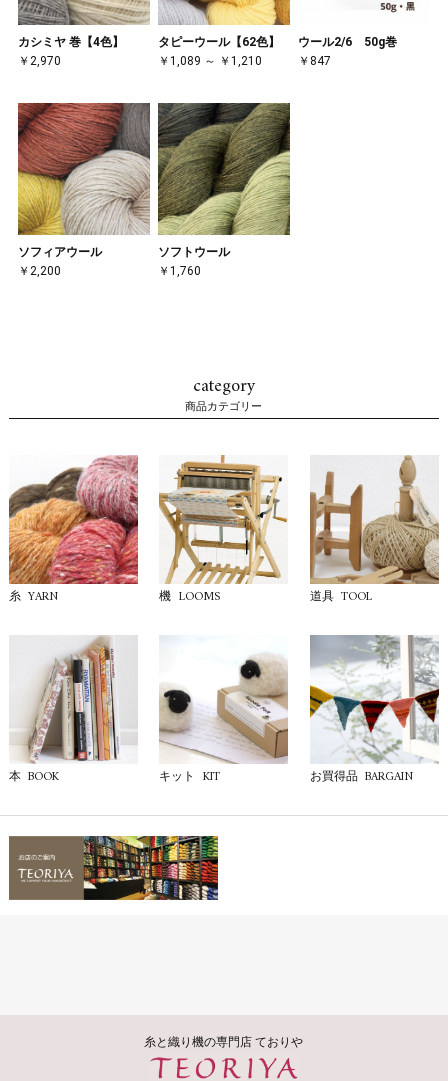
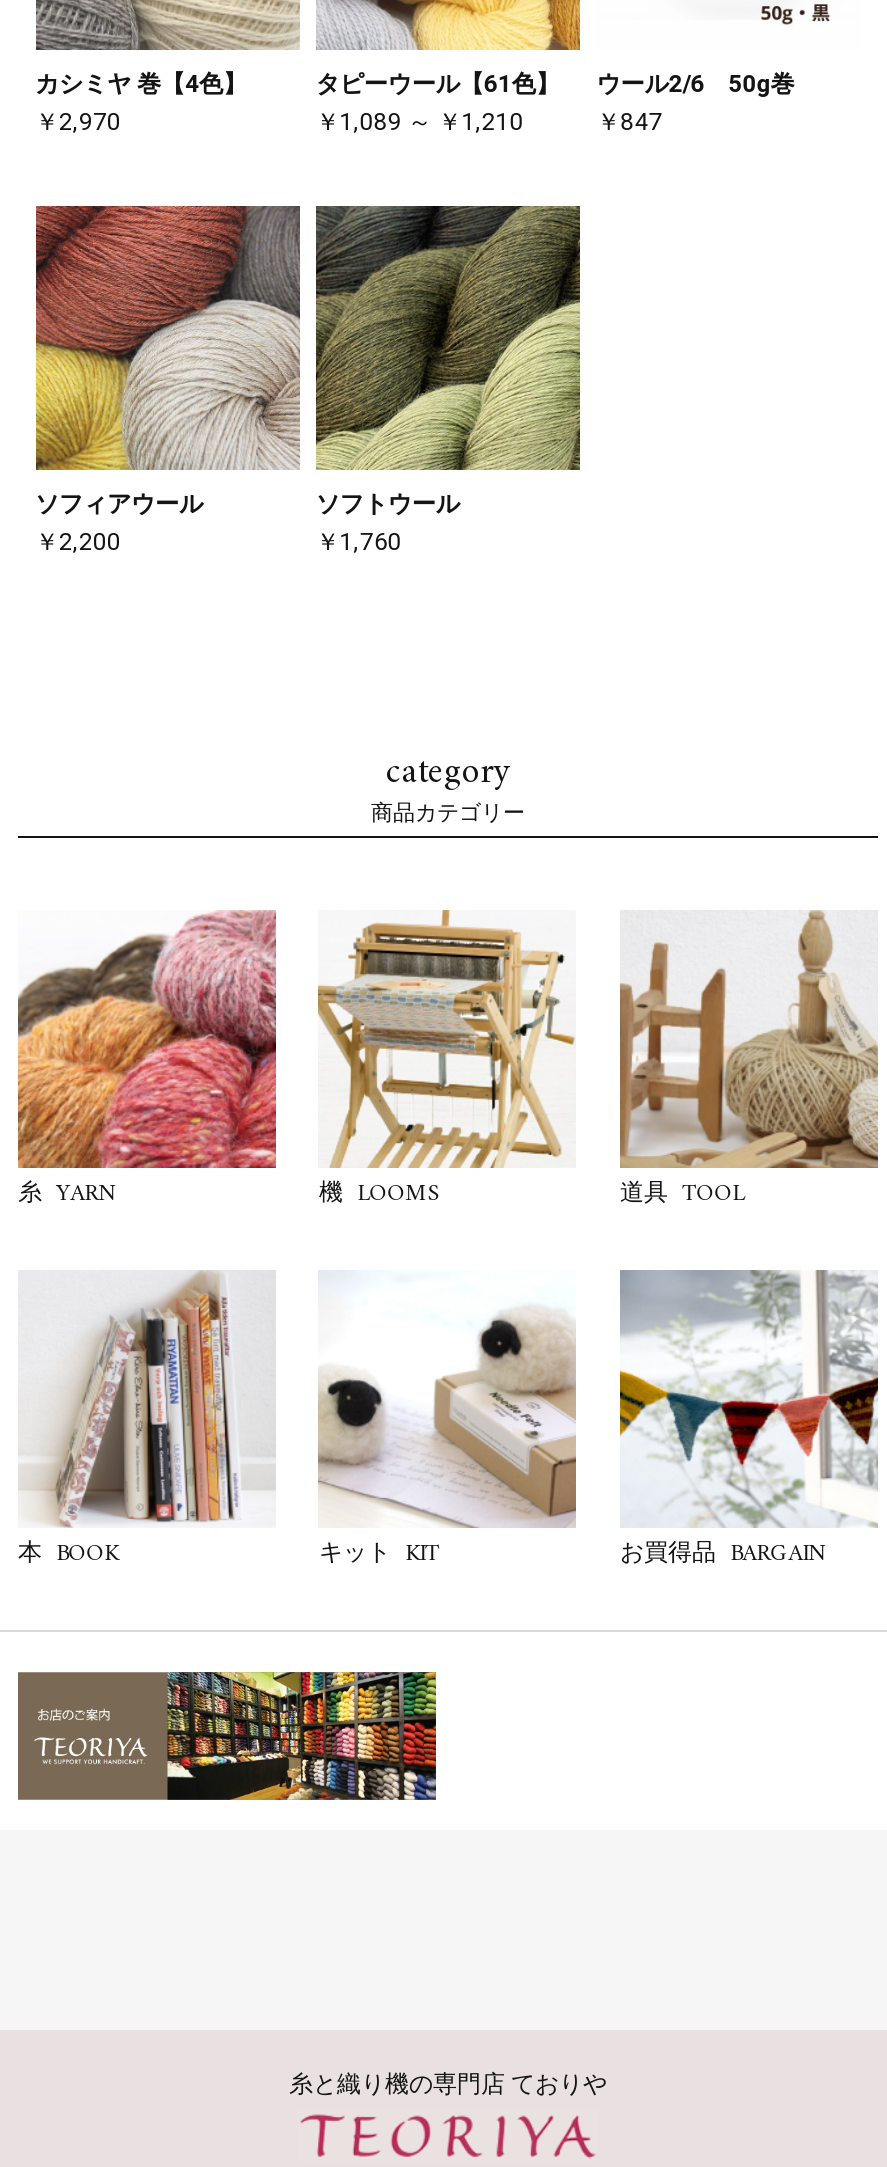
- タピーウール【62色】
+ タピーウール【61色】
